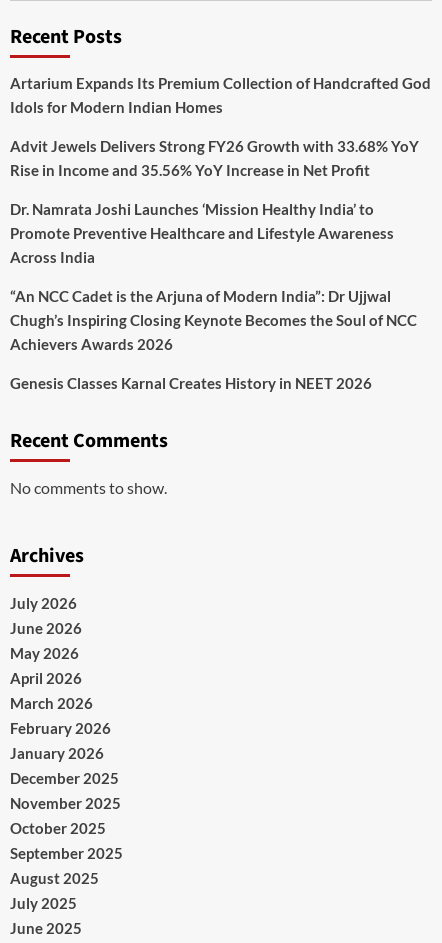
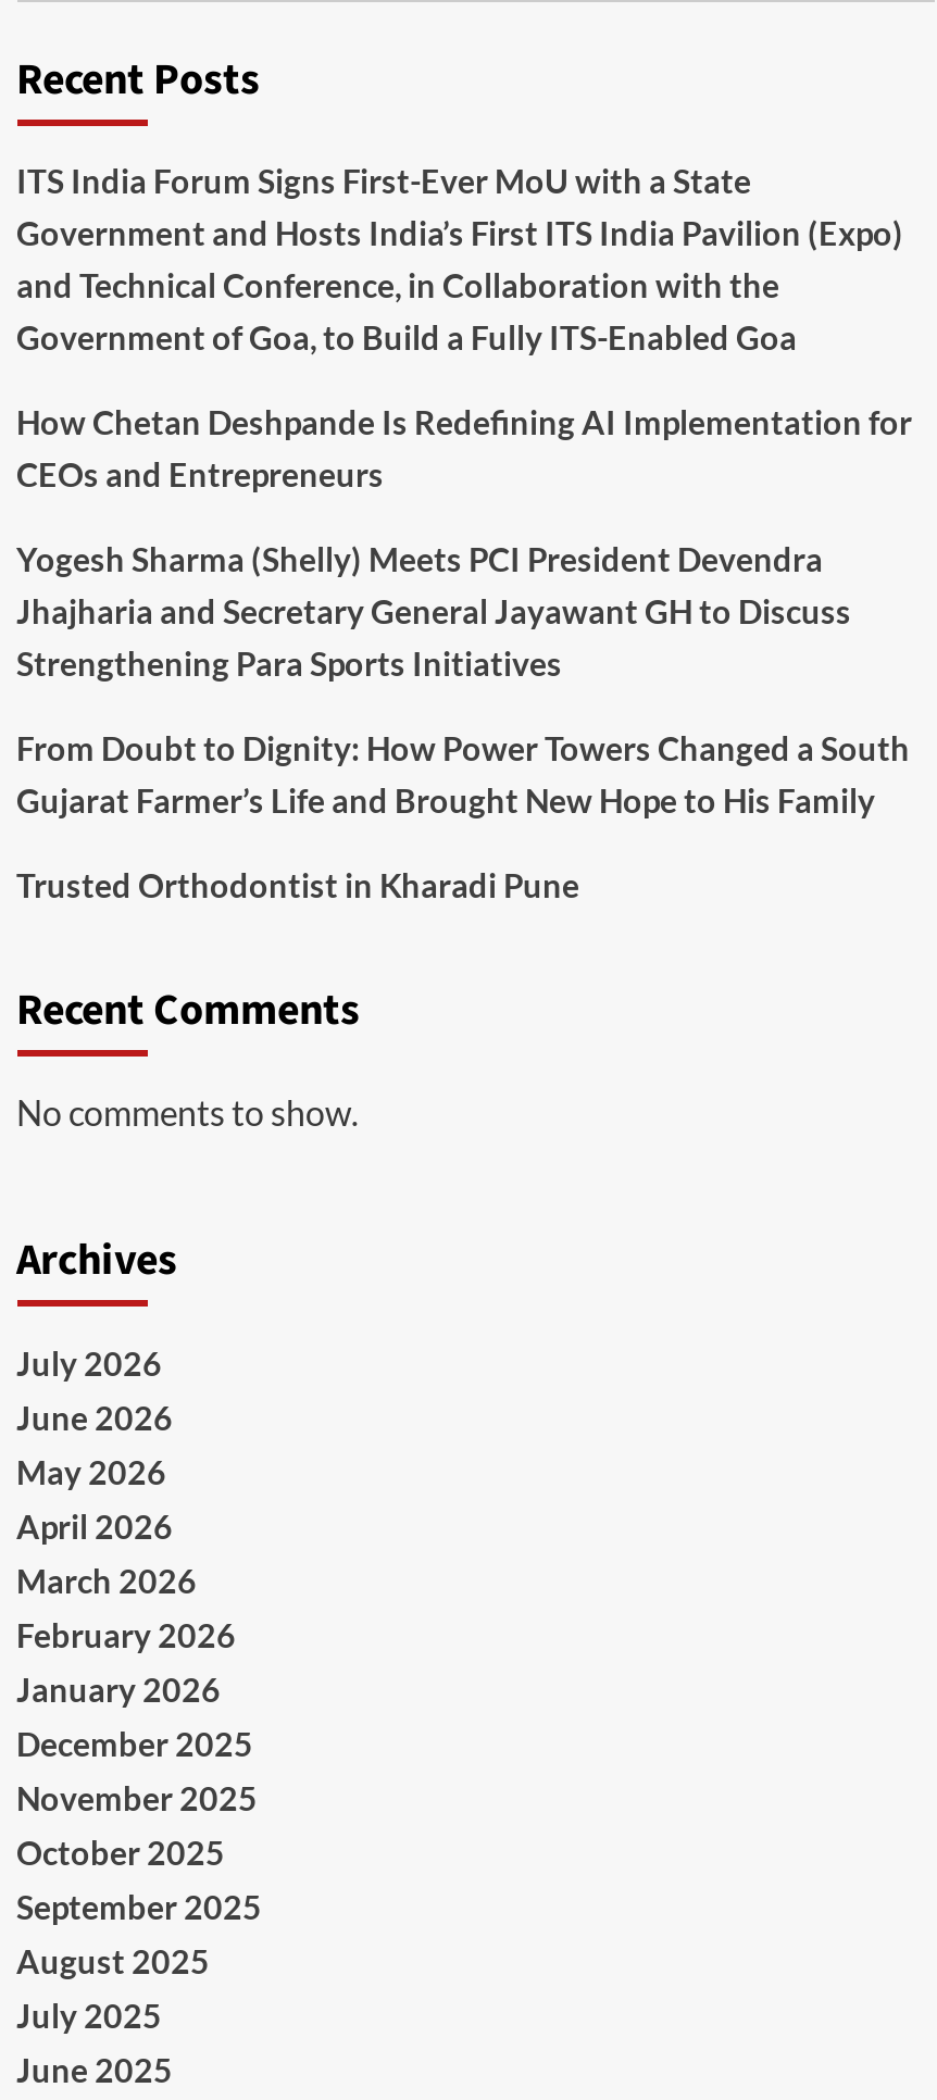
- Artarium Expands Its Premium Collection of Handcrafted God
- Idols for Modern Indian Homes
+ ITS India Forum Signs First-Ever MoU with a State
+ Government and Hosts India’s First ITS India Pavilion (Expo)
+ and Technical Conference, in Collaboration with the
+ Government of Goa, to Build a Fully ITS-Enabled Goa

- Advit Jewels Delivers Strong FY26 Growth with 33.68% YoY
- Rise in Income and 35.56% YoY Increase in Net Profit
+ How Chetan Deshpande Is Redefining AI Implementation for
+ CEOs and Entrepreneurs

- Dr. Namrata Joshi Launches ‘Mission Healthy India’ to
- Promote Preventive Healthcare and Lifestyle Awareness
- Across India
+ Yogesh Sharma (Shelly) Meets PCI President Devendra
+ Jhajharia and Secretary General Jayawant GH to Discuss
+ Strengthening Para Sports Initiatives

- “An NCC Cadet is the Arjuna of Modern India”: Dr Ujjwal
- Chugh’s Inspiring Closing Keynote Becomes the Soul of NCC
- Achievers Awards 2026
+ From Doubt to Dignity: How Power Towers Changed a South
+ Gujarat Farmer’s Life and Brought New Hope to His Family

- Genesis Classes Karnal Creates History in NEET 2026
+ Trusted Orthodontist in Kharadi Pune
